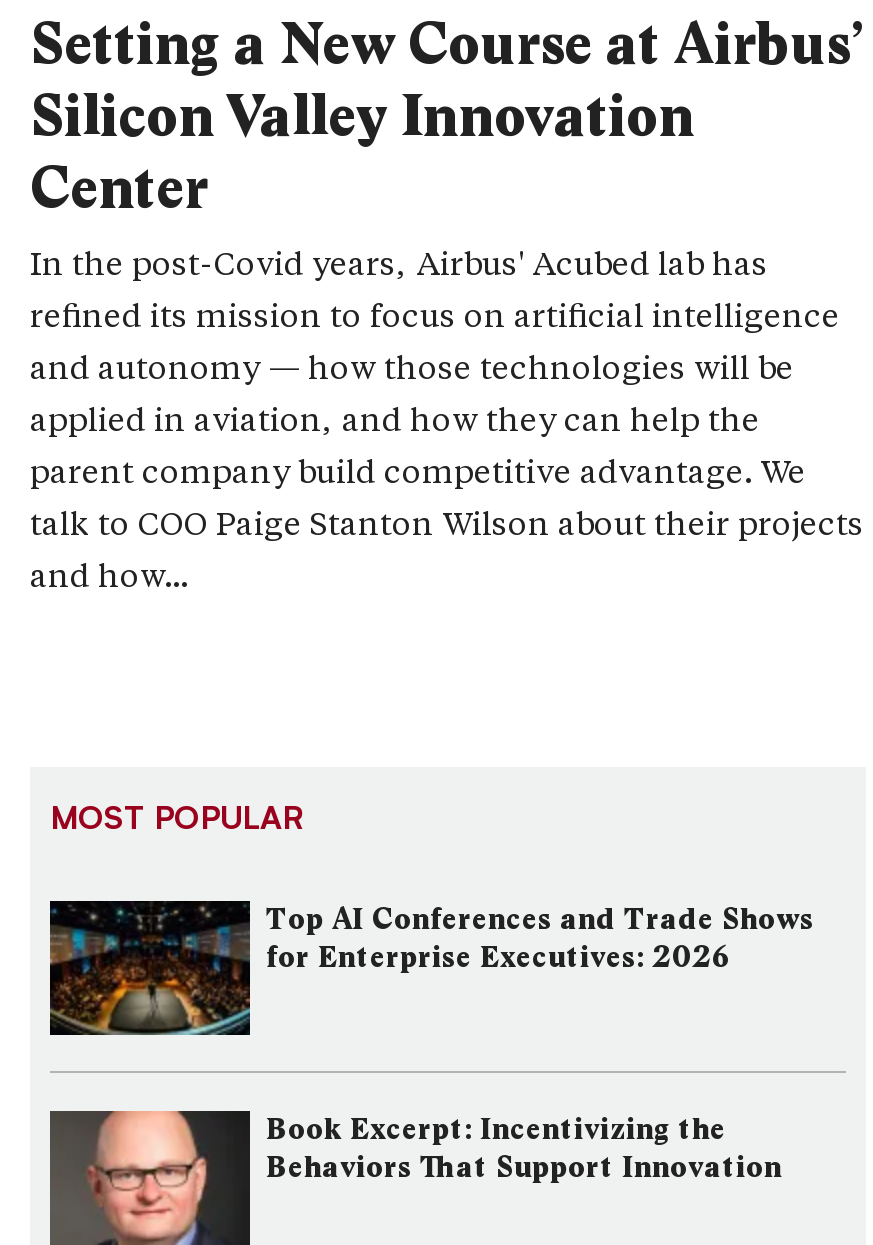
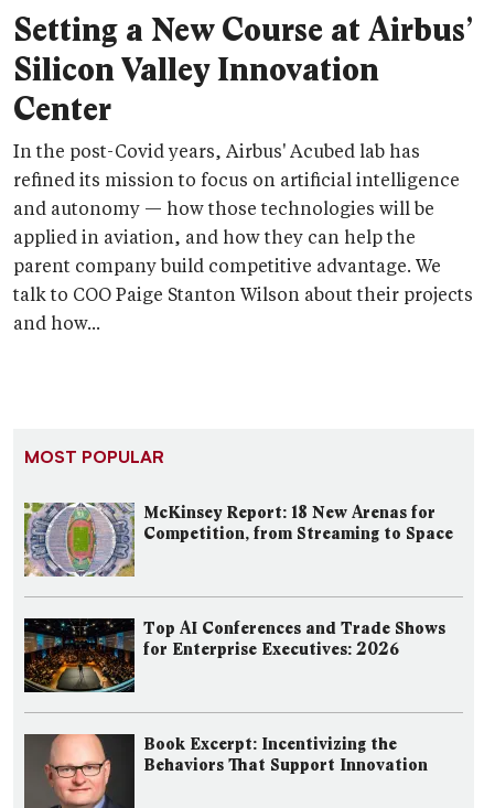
+ [image]
+ McKinsey Report: 18 New Arenas for
+ Competition, from Streaming to Space
